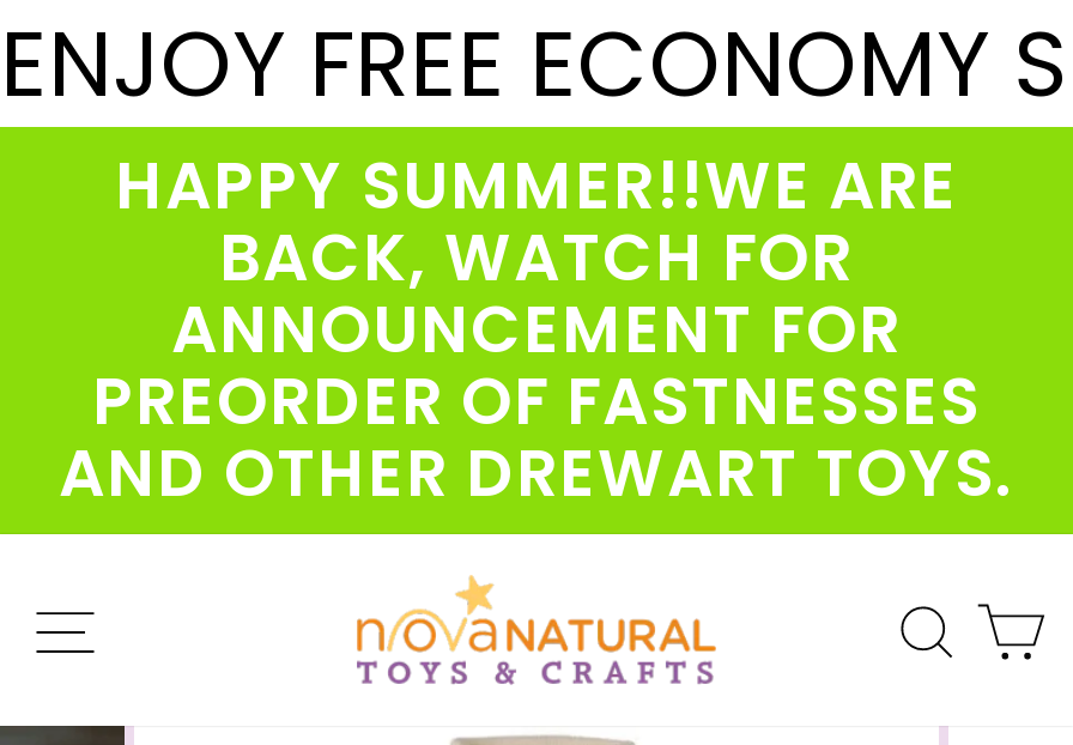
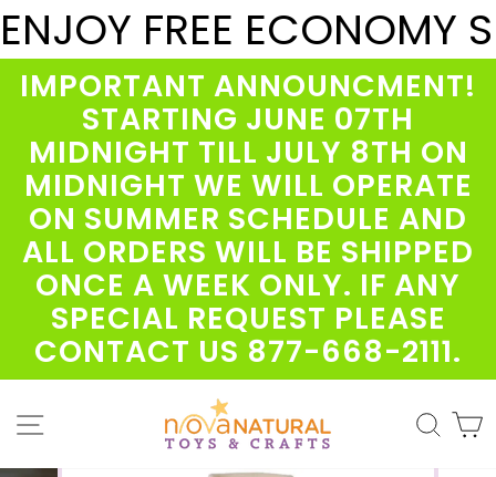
- HAPPY SUMMER!!WE ARE
- BACK, WATCH FOR
- ANNOUNCEMENT FOR
- PREORDER OF FASTNESSES
- AND OTHER DREWART TOYS.
+ IMPORTANT ANNOUNCMENT!
+ STARTING JUNE 07TH
+ MIDNIGHT TILL JULY 8TH ON
+ MIDNIGHT WE WILL OPERATE
+ ON SUMMER SCHEDULE AND
+ ALL ORDERS WILL BE SHIPPED
+ ONCE A WEEK ONLY. IF ANY
+ SPECIAL REQUEST PLEASE
+ CONTACT US 877-668-2111.
